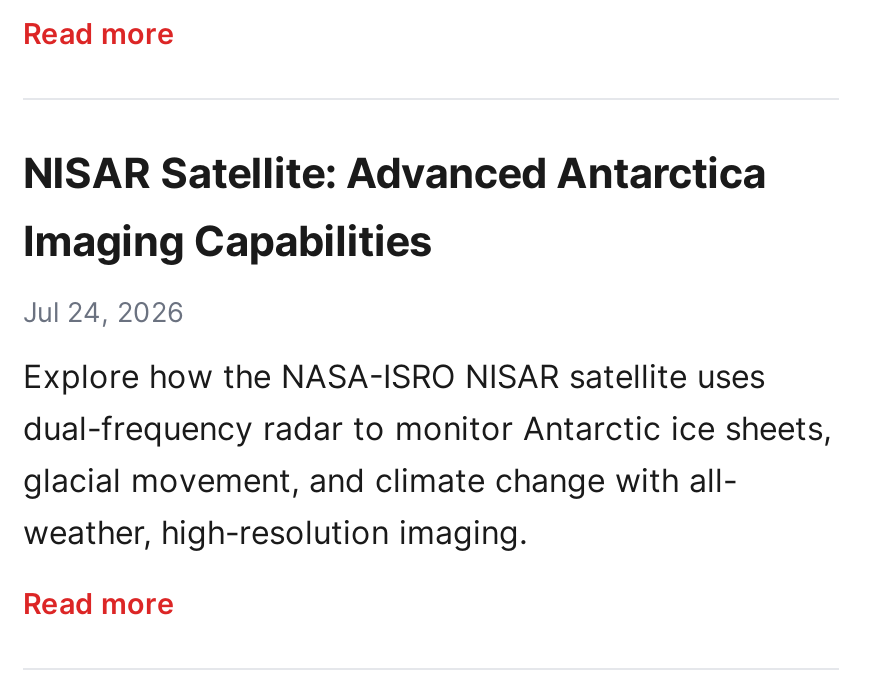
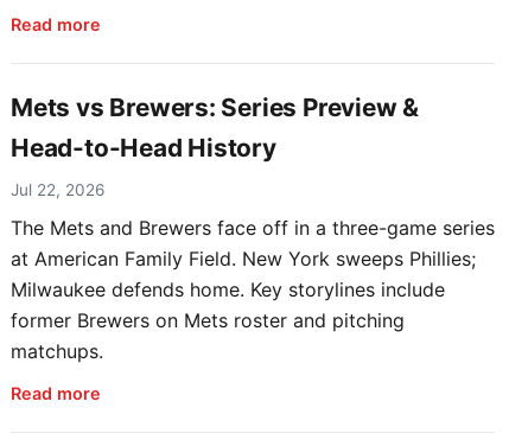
- NISAR Satellite: Advanced Antarctica
- Imaging Capabilities
+ Mets vs Brewers: Series Preview &
+ Head-to-Head History

- Jul 24, 2026
+ Jul 22, 2026

- Explore how the NASA-ISRO NISAR satellite uses
- dual-frequency radar to monitor Antarctic ice sheets,
- glacial movement, and climate change with all-
- weather, high-resolution imaging.
+ The Mets and Brewers face off in a three-game series
+ at American Family Field. New York sweeps Phillies;
+ Milwaukee defends home. Key storylines include
+ former Brewers on Mets roster and pitching
+ matchups.
